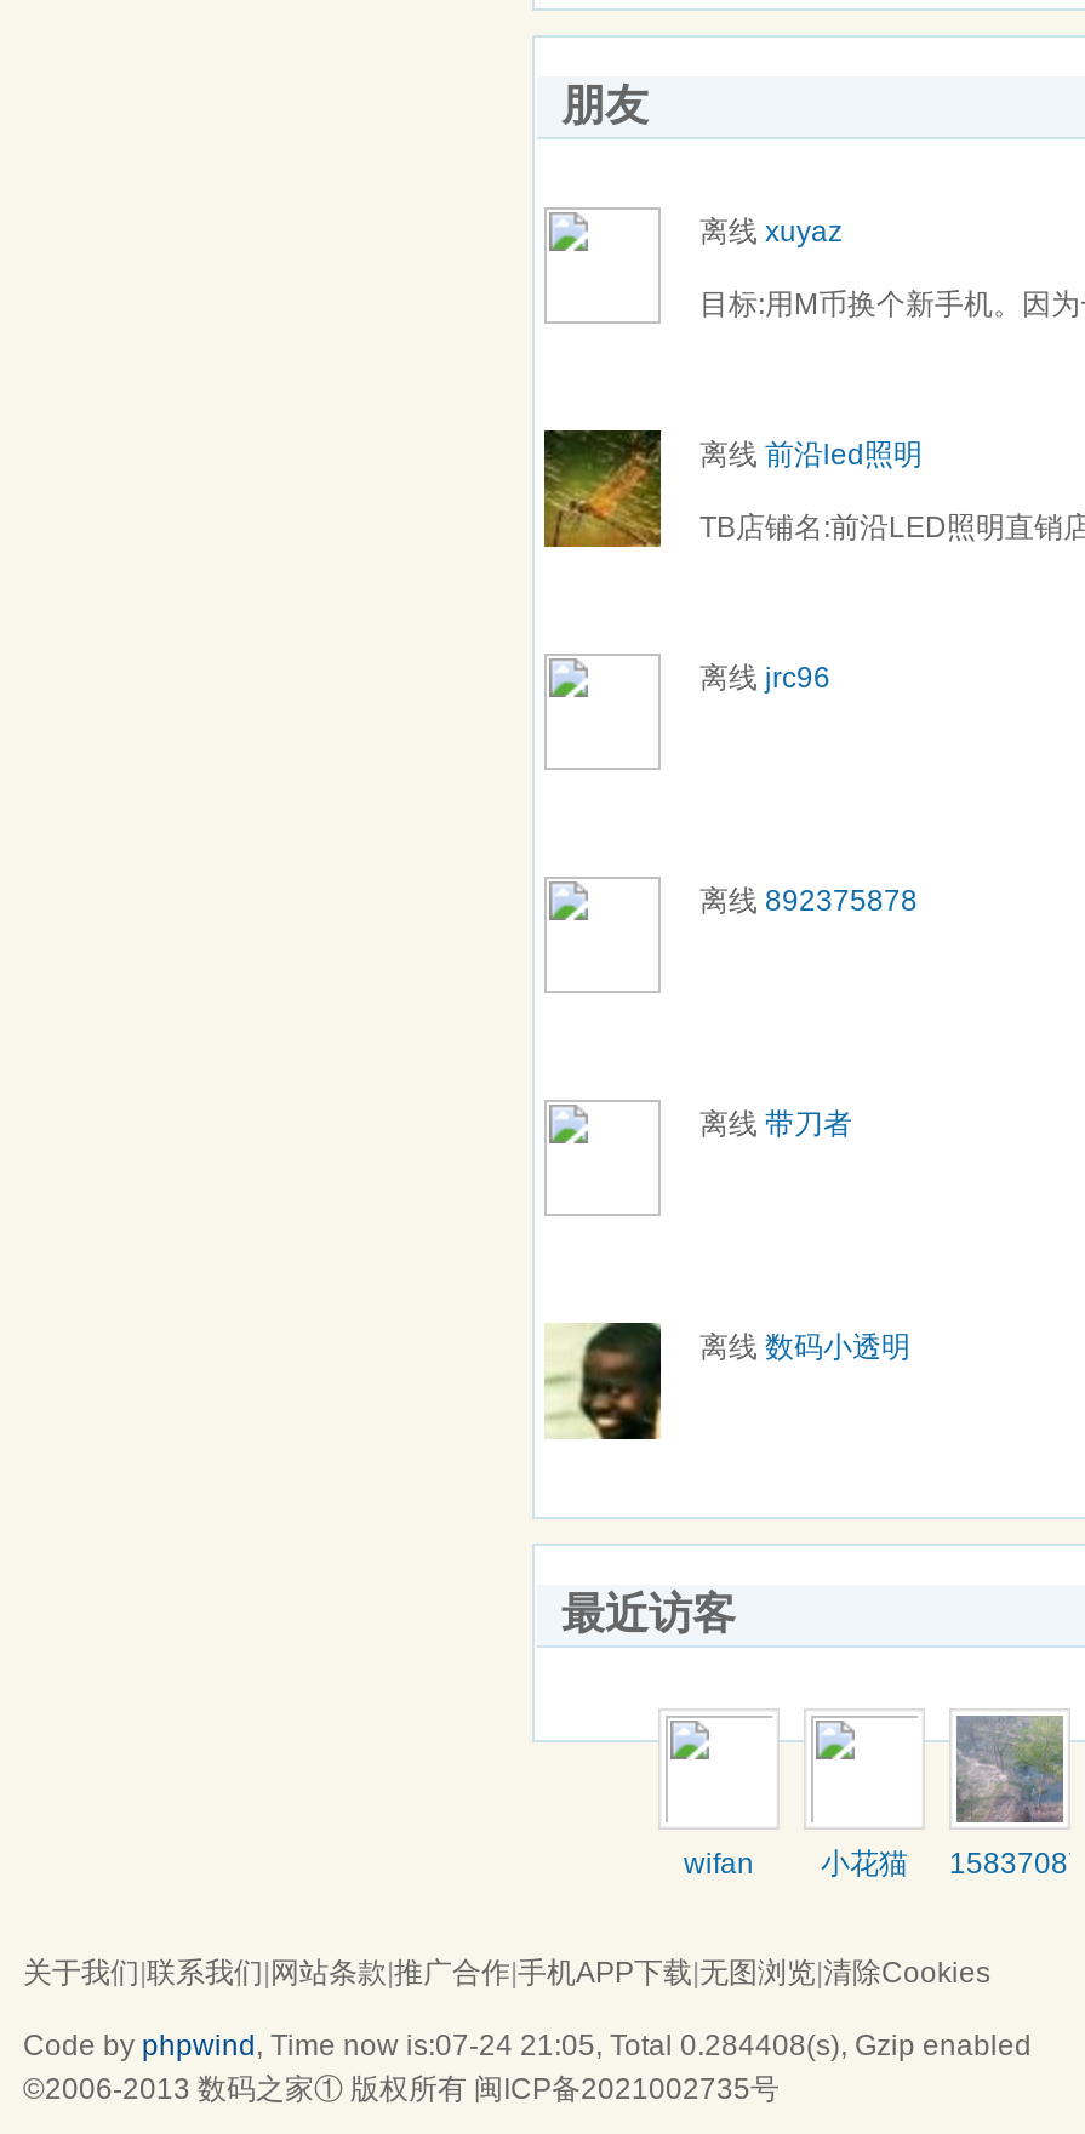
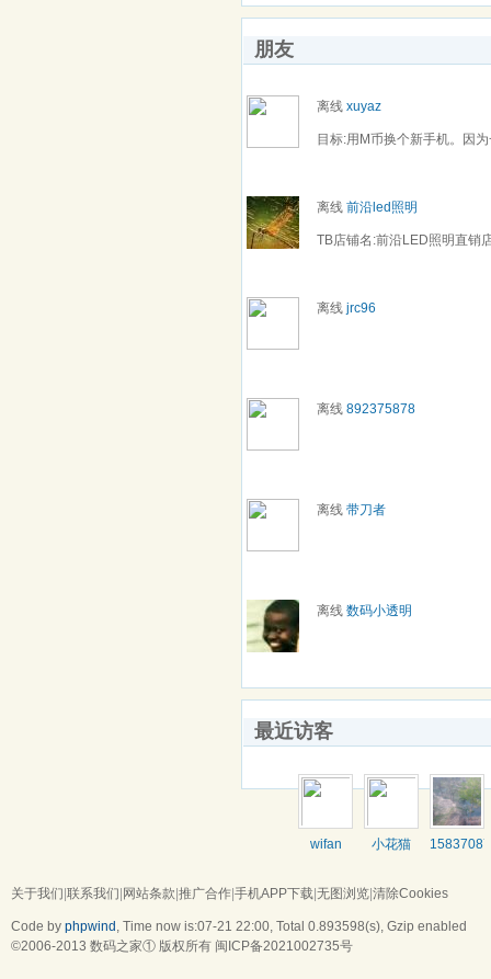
- Code by phpwind, Time now is:07-24 21:05, Total 0.284408(s), Gzip enabled
+ Code by phpwind, Time now is:07-21 22:00, Total 0.893598(s), Gzip enabled
